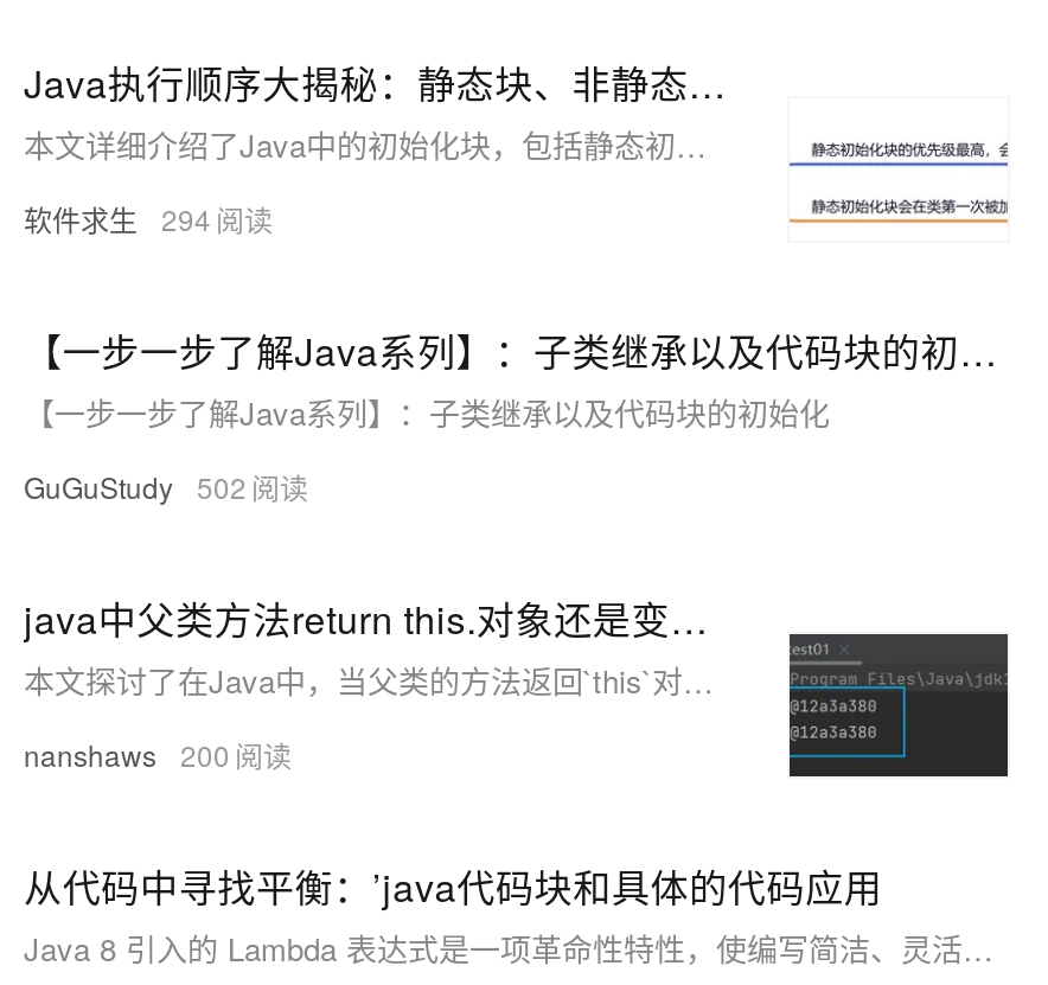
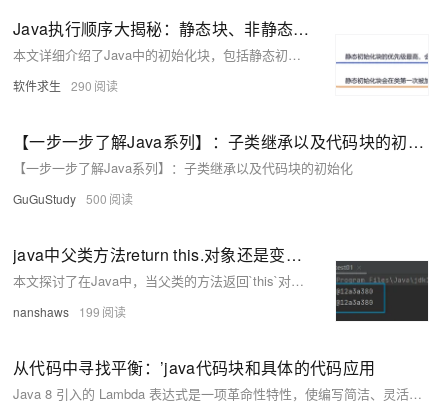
- 软件求生 294
+ 软件求生 290

- GuGuStudy 502
+ GuGuStudy 500

- nanshaws 200
+ nanshaws 199
